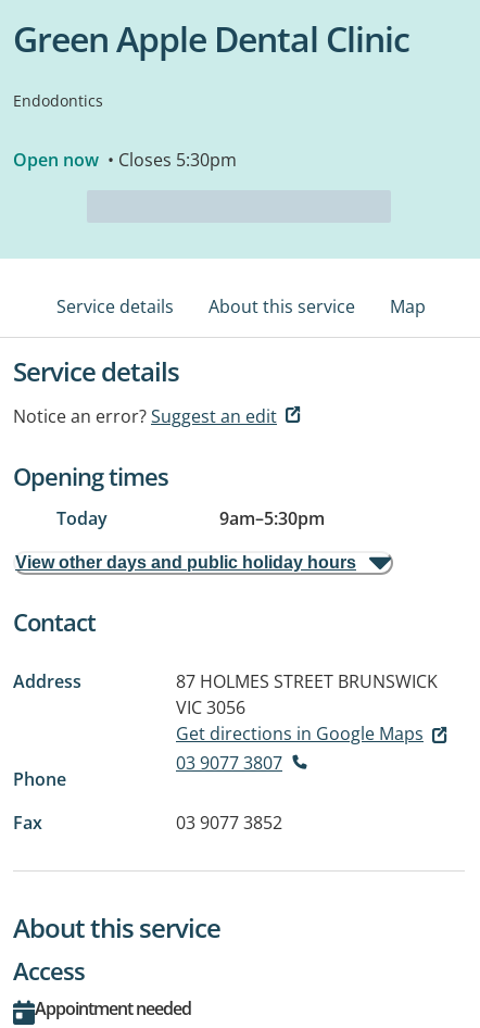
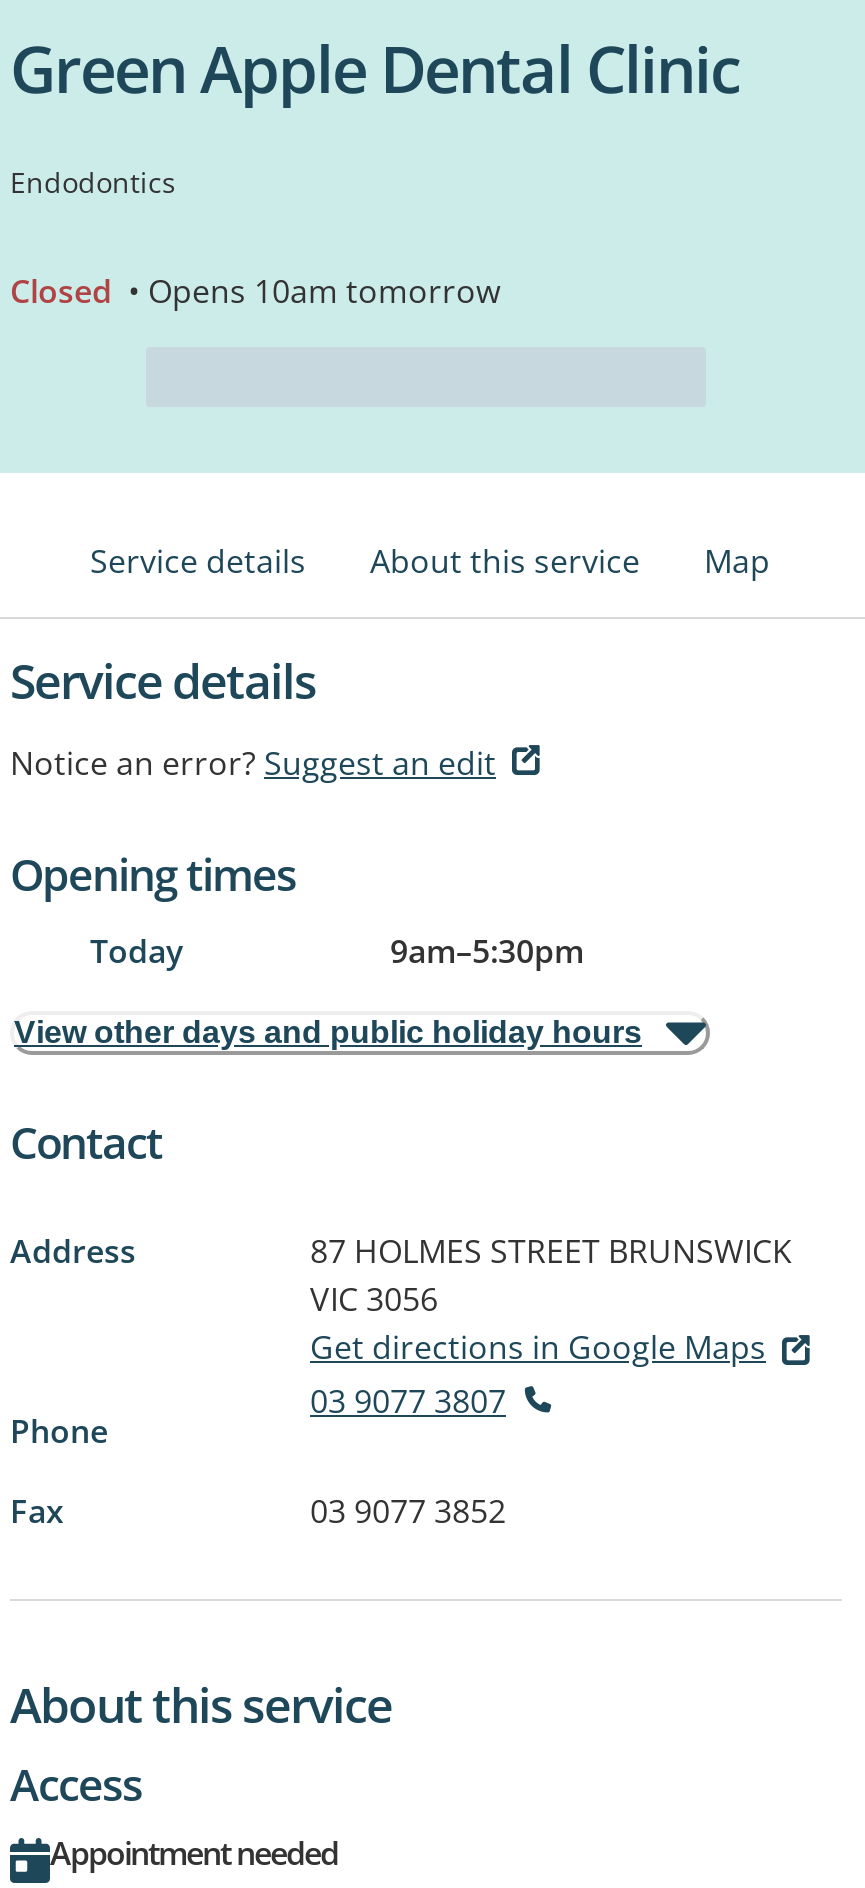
- Open now • Closes 5:30pm
+ Closed • Opens 10am tomorrow
